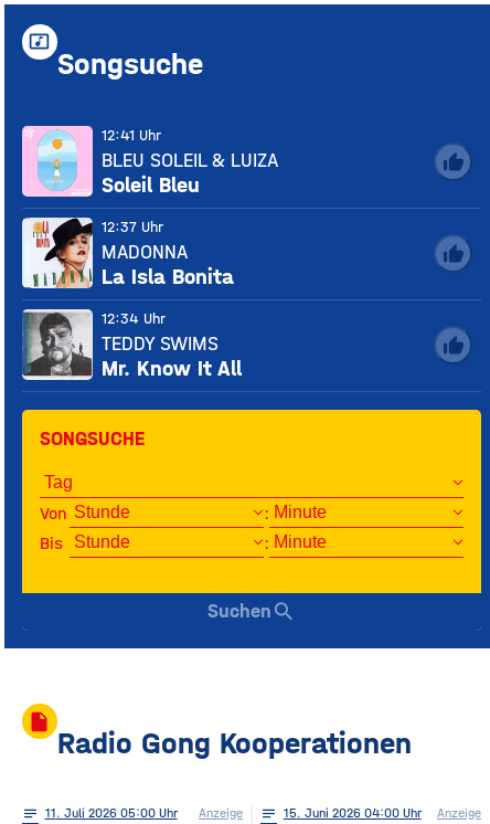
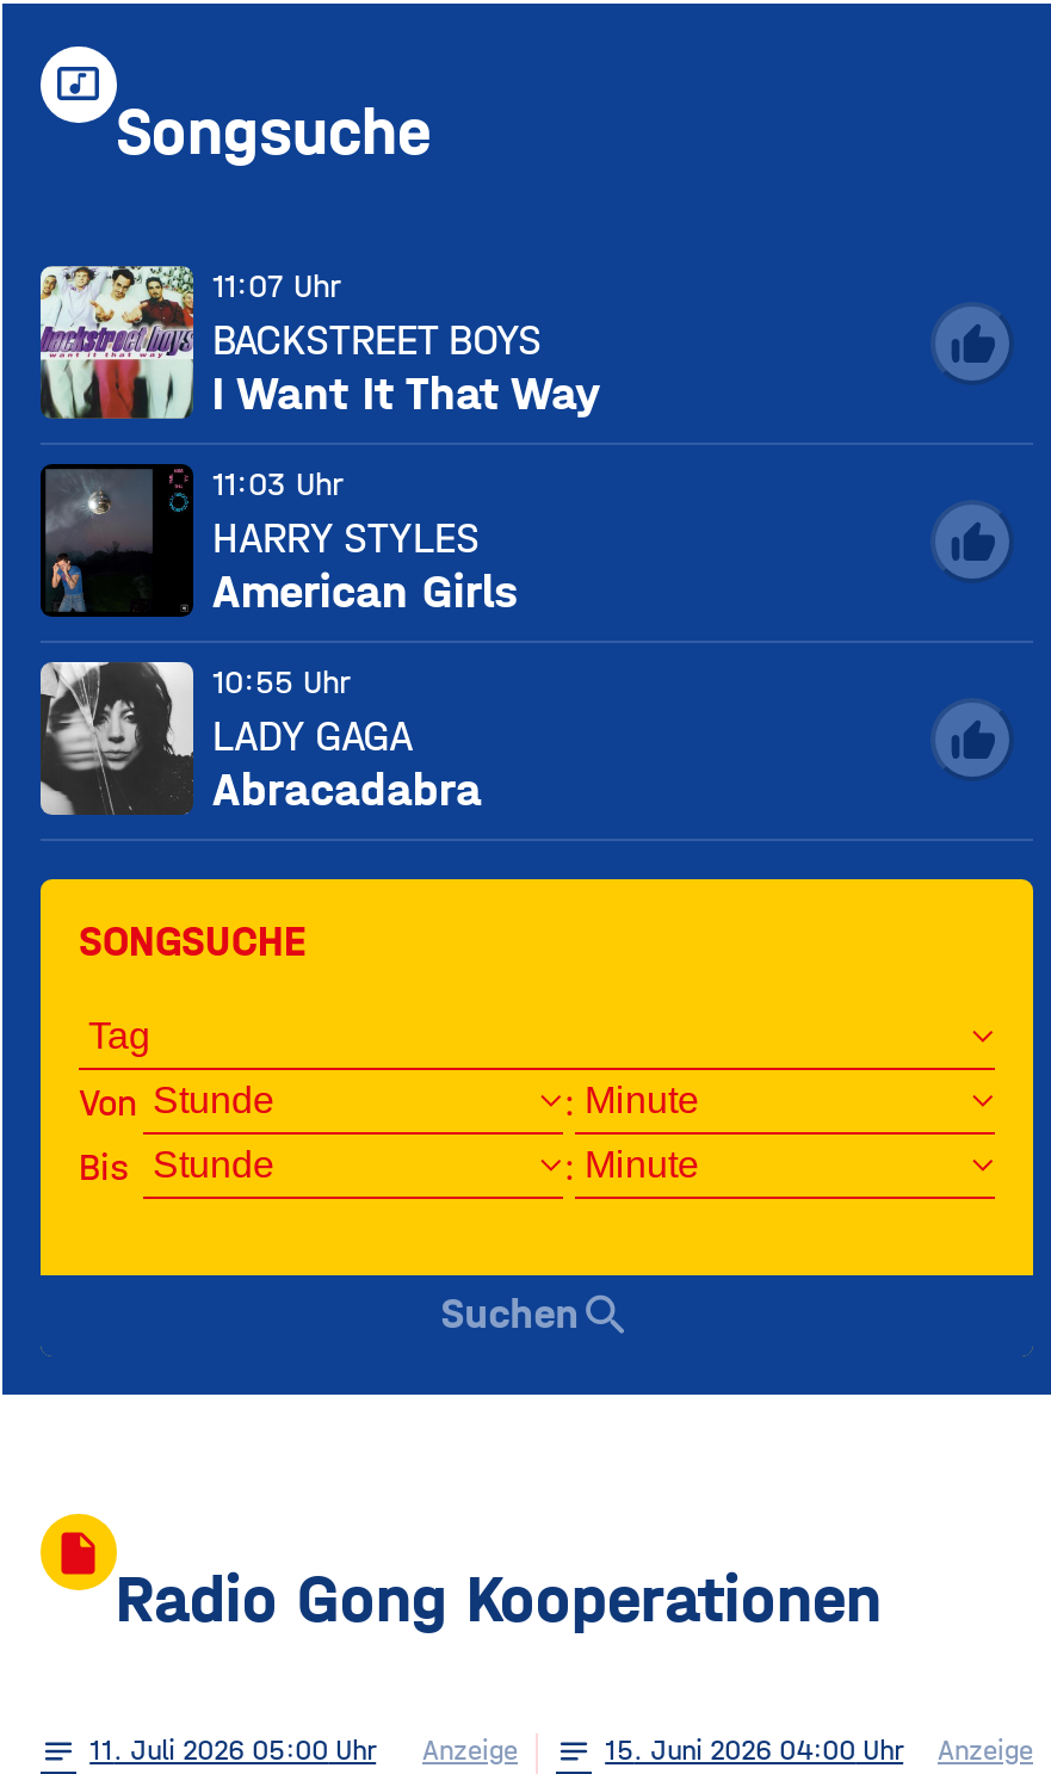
- [image]
- 12:41 Uhr
- BLEU SOLEIL & LUIZA
- Soleil Bleu
+ [image]
+ 11:07 Uhr
+ BACKSTREET BOYS
+ I Want It That Way

- [image]
- 12:37 Uhr
- MADONNA
- La Isla Bonita
+ [image]
+ 11:03 Uhr
+ HARRY STYLES
+ American Girls

- [image]
- 12:34 Uhr
- TEDDY SWIMS
- Mr. Know It All
+ [image]
+ 10:55 Uhr
+ LADY GAGA
+ Abracadabra
